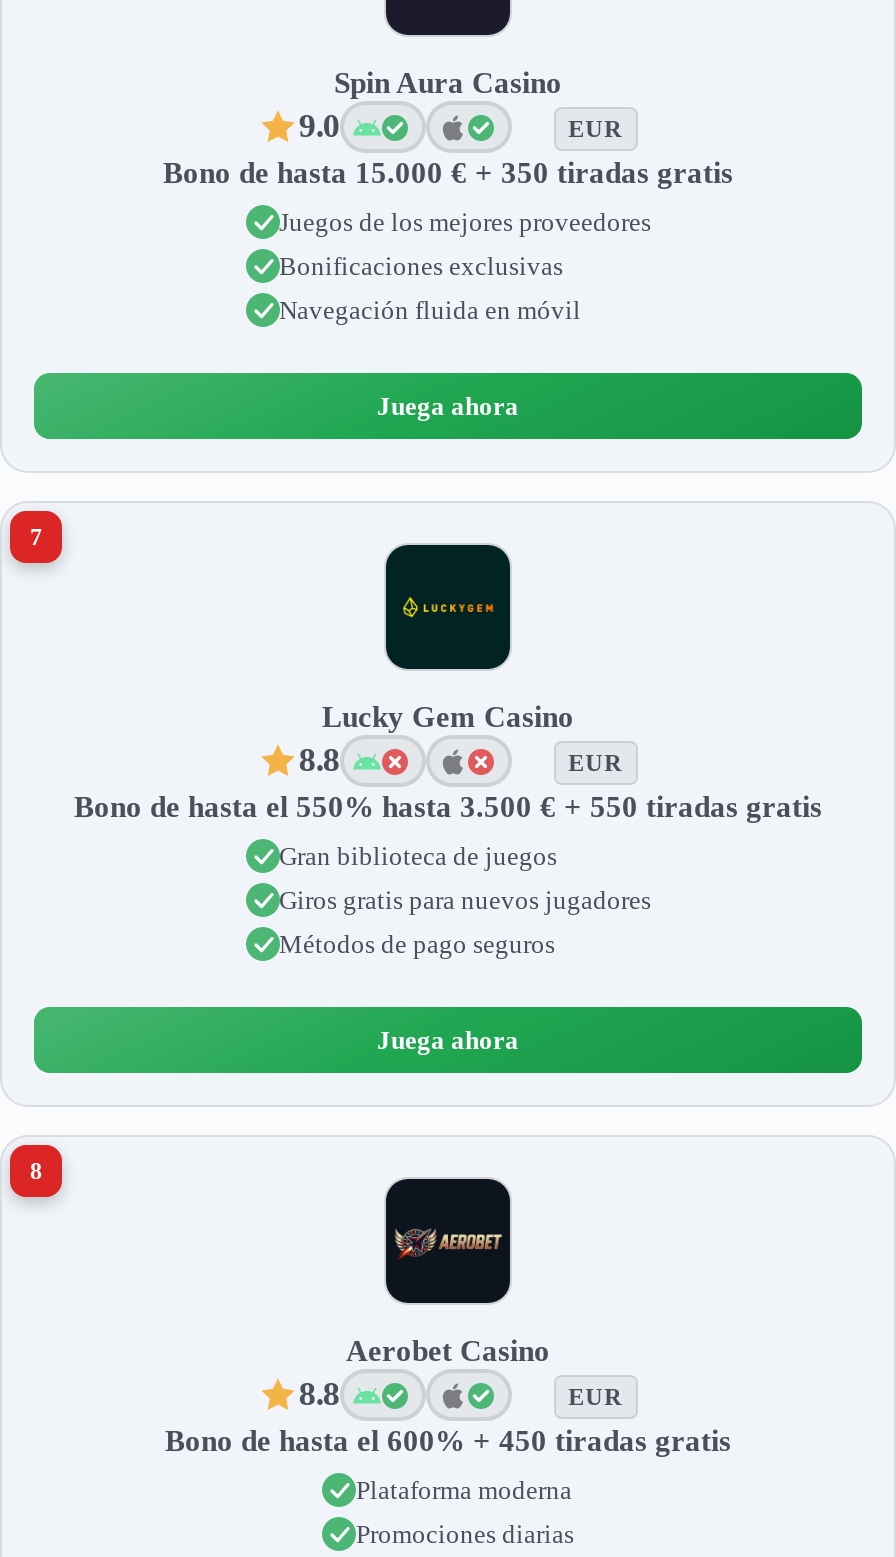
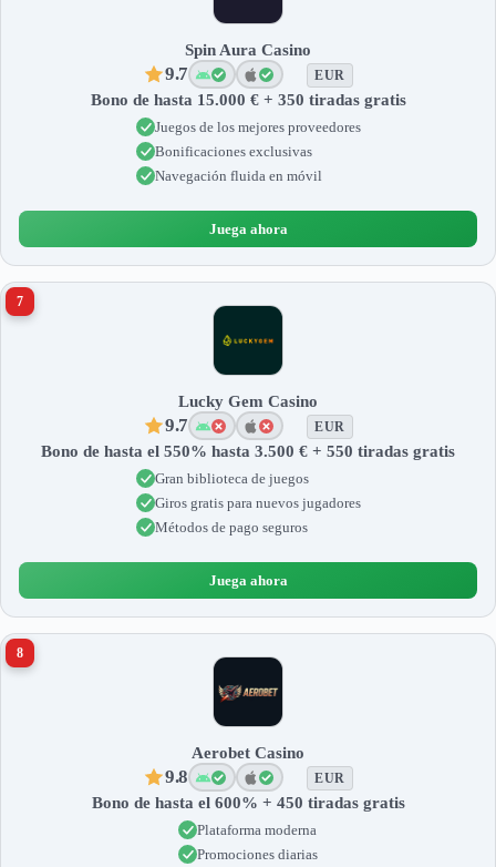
- 9.0
+ 9.7

- 8.8
+ 9.7

- 8.8
+ 9.8
